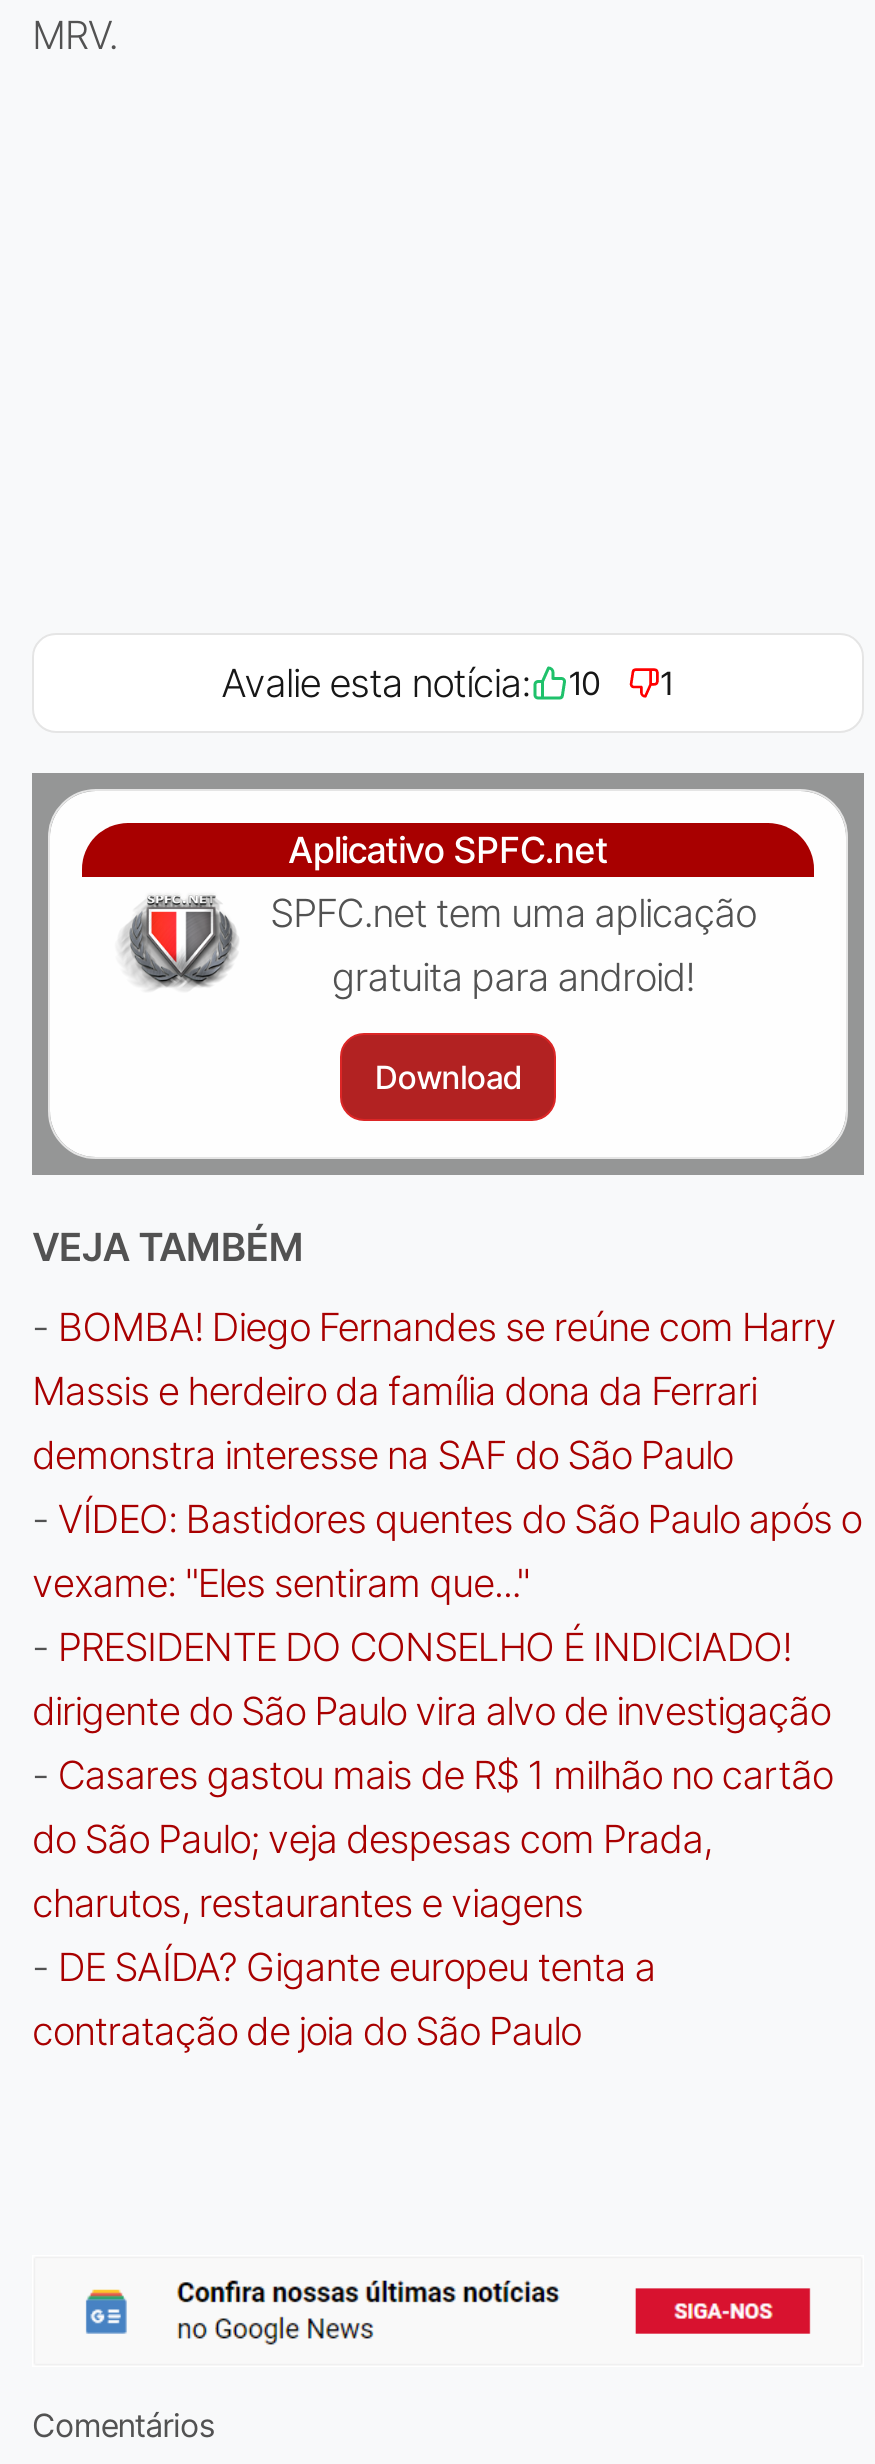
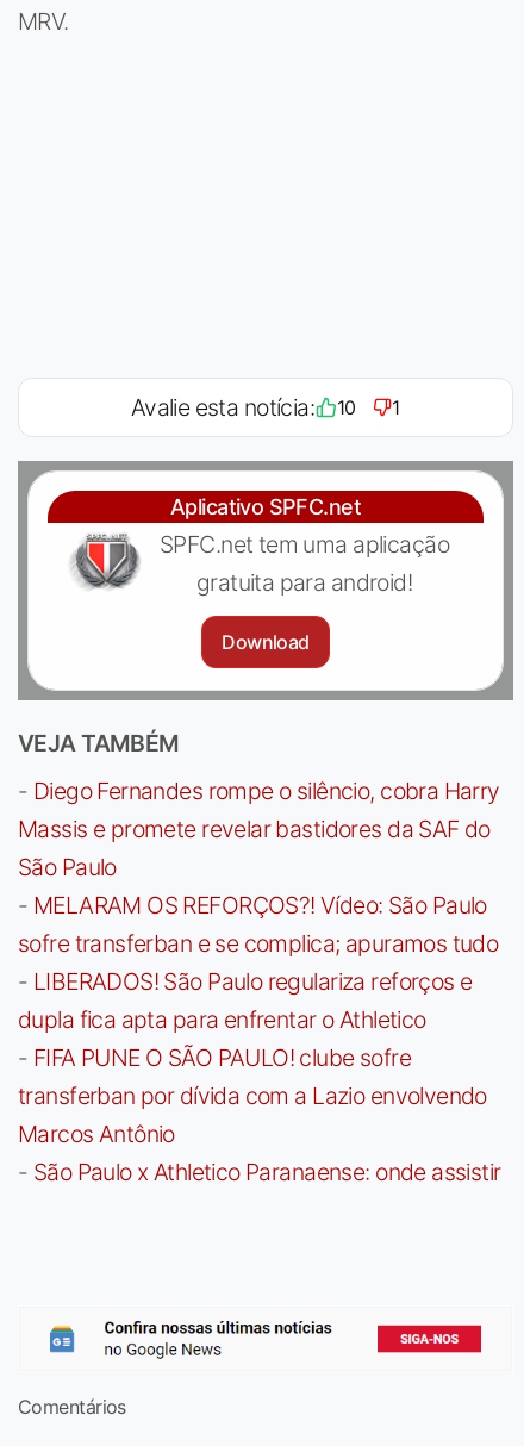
- - BOMBA! Diego Fernandes se reúne com Harry
- Massis e herdeiro da família dona da Ferrari
- demonstra interesse na SAF do São Paulo
- - VÍDEO: Bastidores quentes do São Paulo após o
- vexame: "Eles sentiram que..."
- - PRESIDENTE DO CONSELHO É INDICIADO!
- dirigente do São Paulo vira alvo de investigação
- - Casares gastou mais de R$ 1 milhão no cartão
- do São Paulo; veja despesas com Prada,
- charutos, restaurantes e viagens
- - DE SAÍDA? Gigante europeu tenta a
- contratação de joia do São Paulo
+ - Diego Fernandes rompe o silêncio, cobra Harry
+ Massis e promete revelar bastidores da SAF do
+ São Paulo
+ - MELARAM OS REFORÇOS?! Vídeo: São Paulo
+ sofre transferban e se complica; apuramos tudo
+ - LIBERADOS! São Paulo regulariza reforços e
+ dupla fica apta para enfrentar o Athletico
+ - FIFA PUNE O SÃO PAULO! clube sofre
+ transferban por dívida com a Lazio envolvendo
+ Marcos Antônio
+ - São Paulo x Athletico Paranaense: onde assistir
